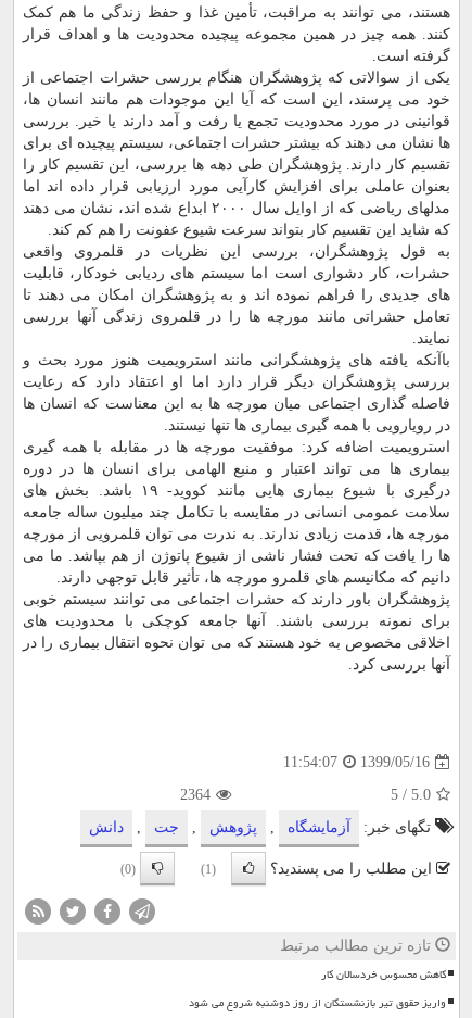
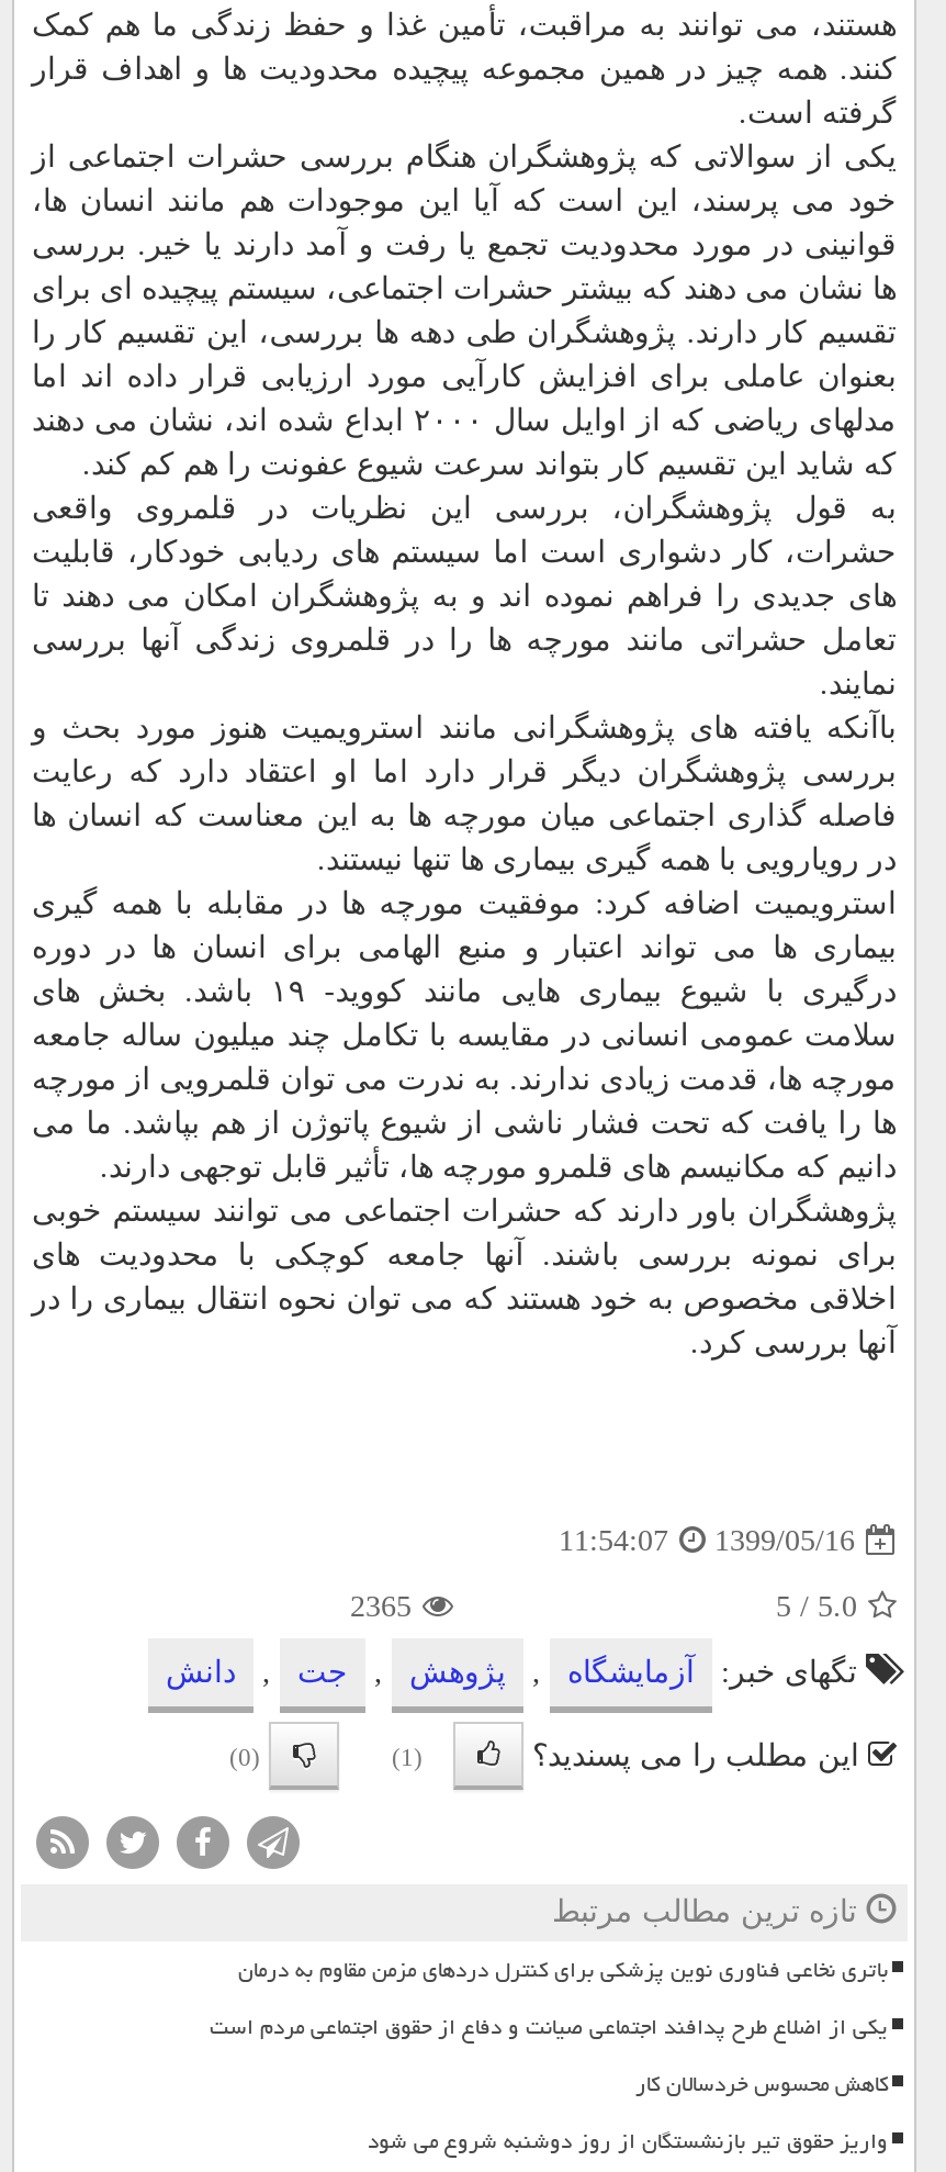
- 2364
+ 2365

+ باتری نخاعی فناوری نوین پزشکی برای کنترل دردهای مزمن مقاوم به درمان
+ یکی از اضلاع طرح پدافند اجتماعی صیانت و دفاع از حقوق اجتماعی مردم است
